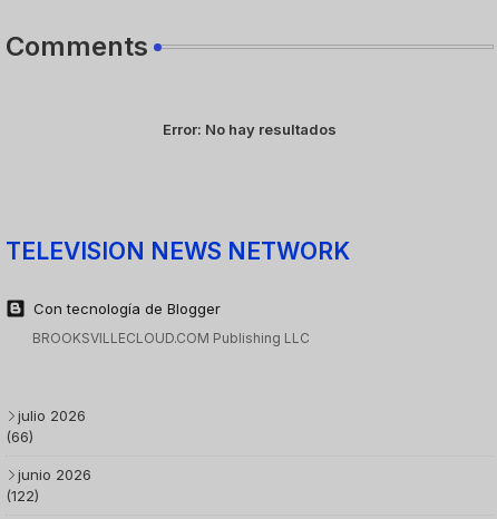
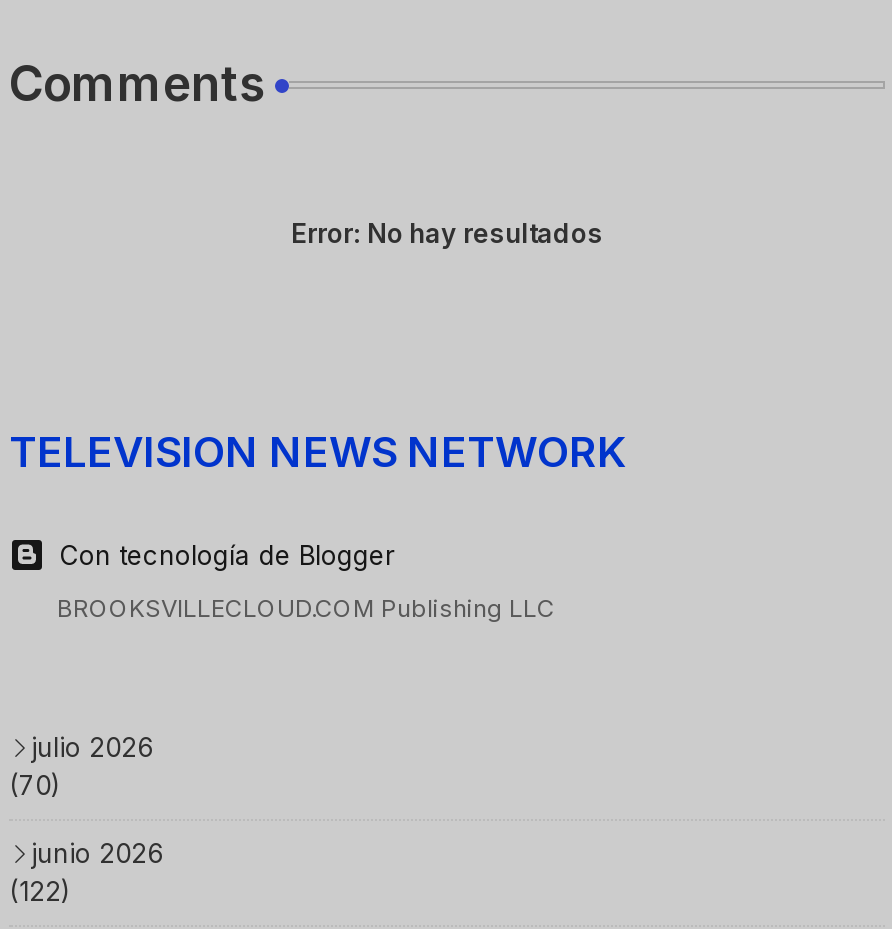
- (66)
+ (70)
